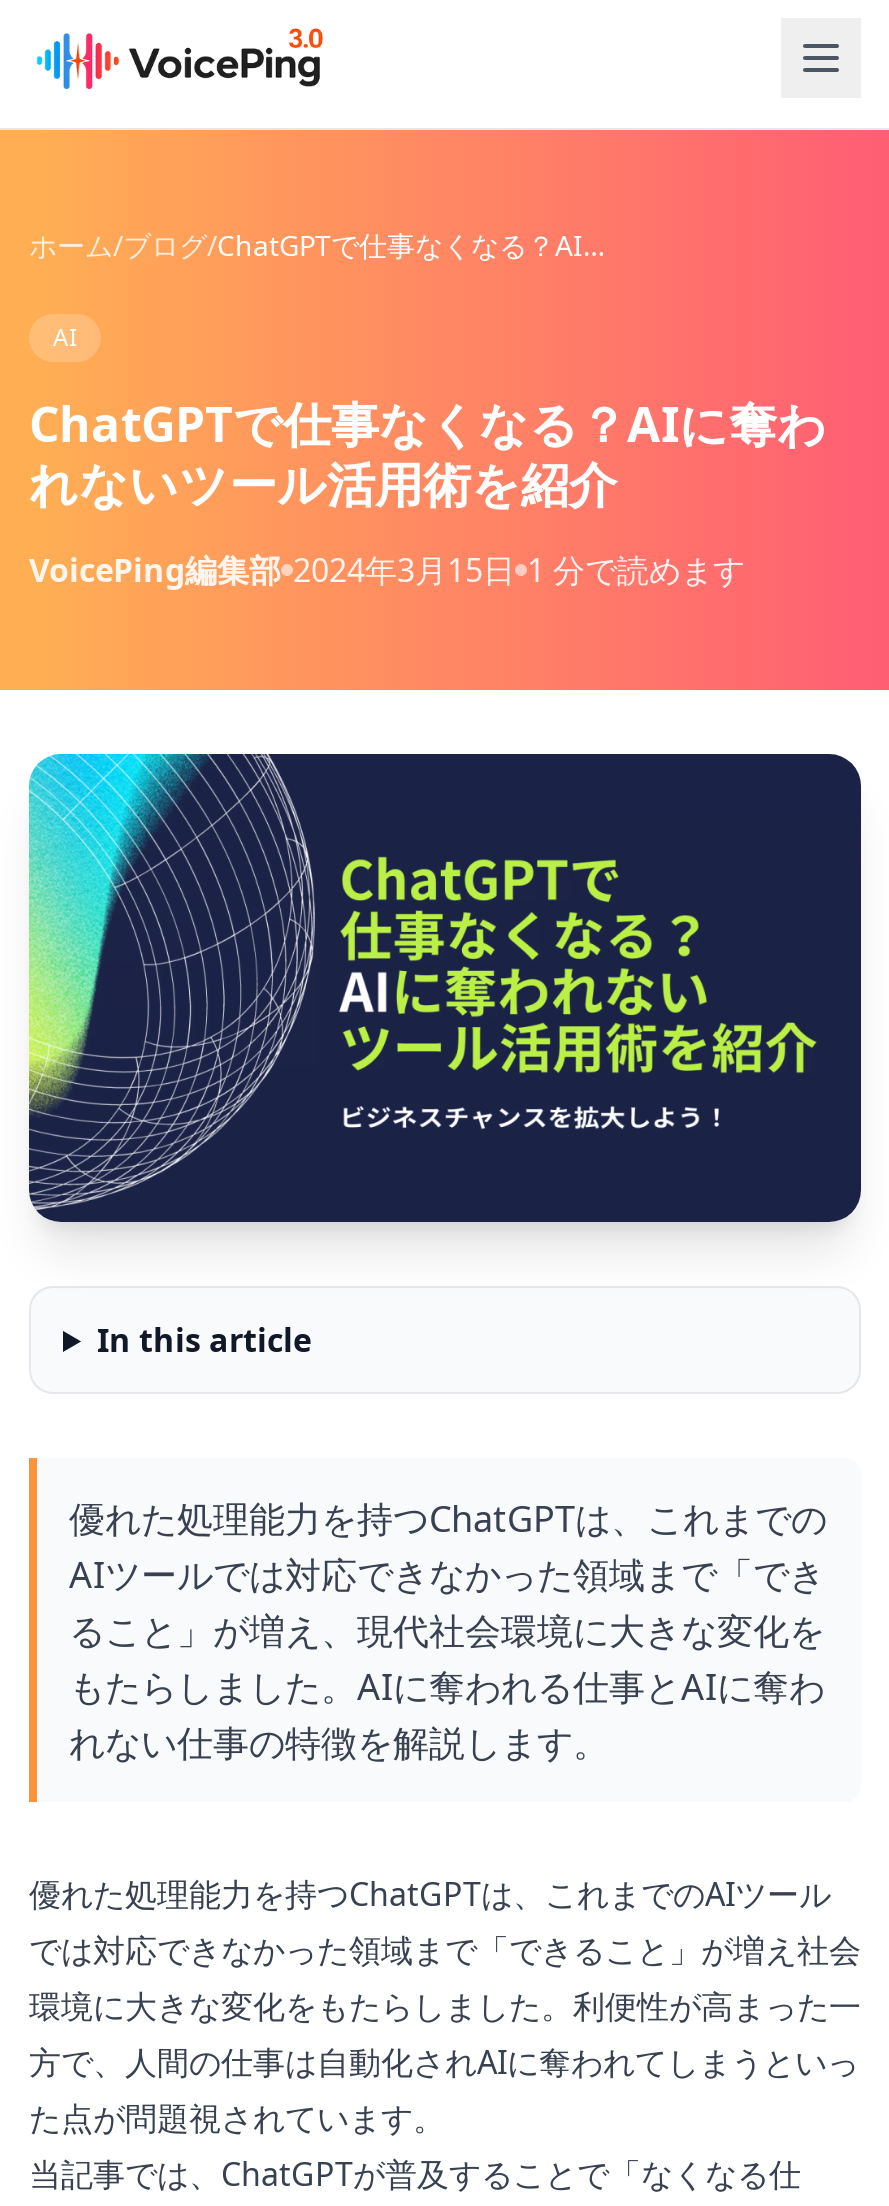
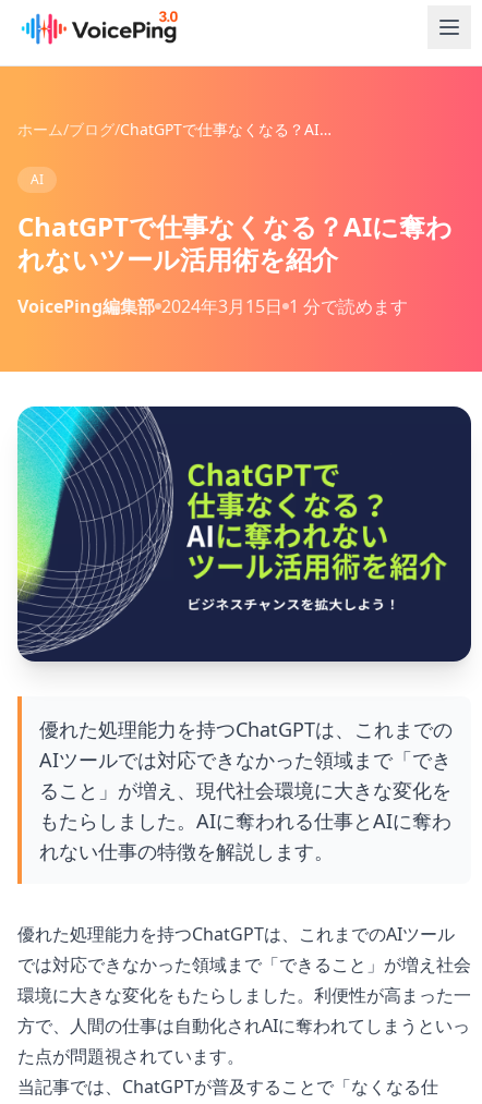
- In this article
